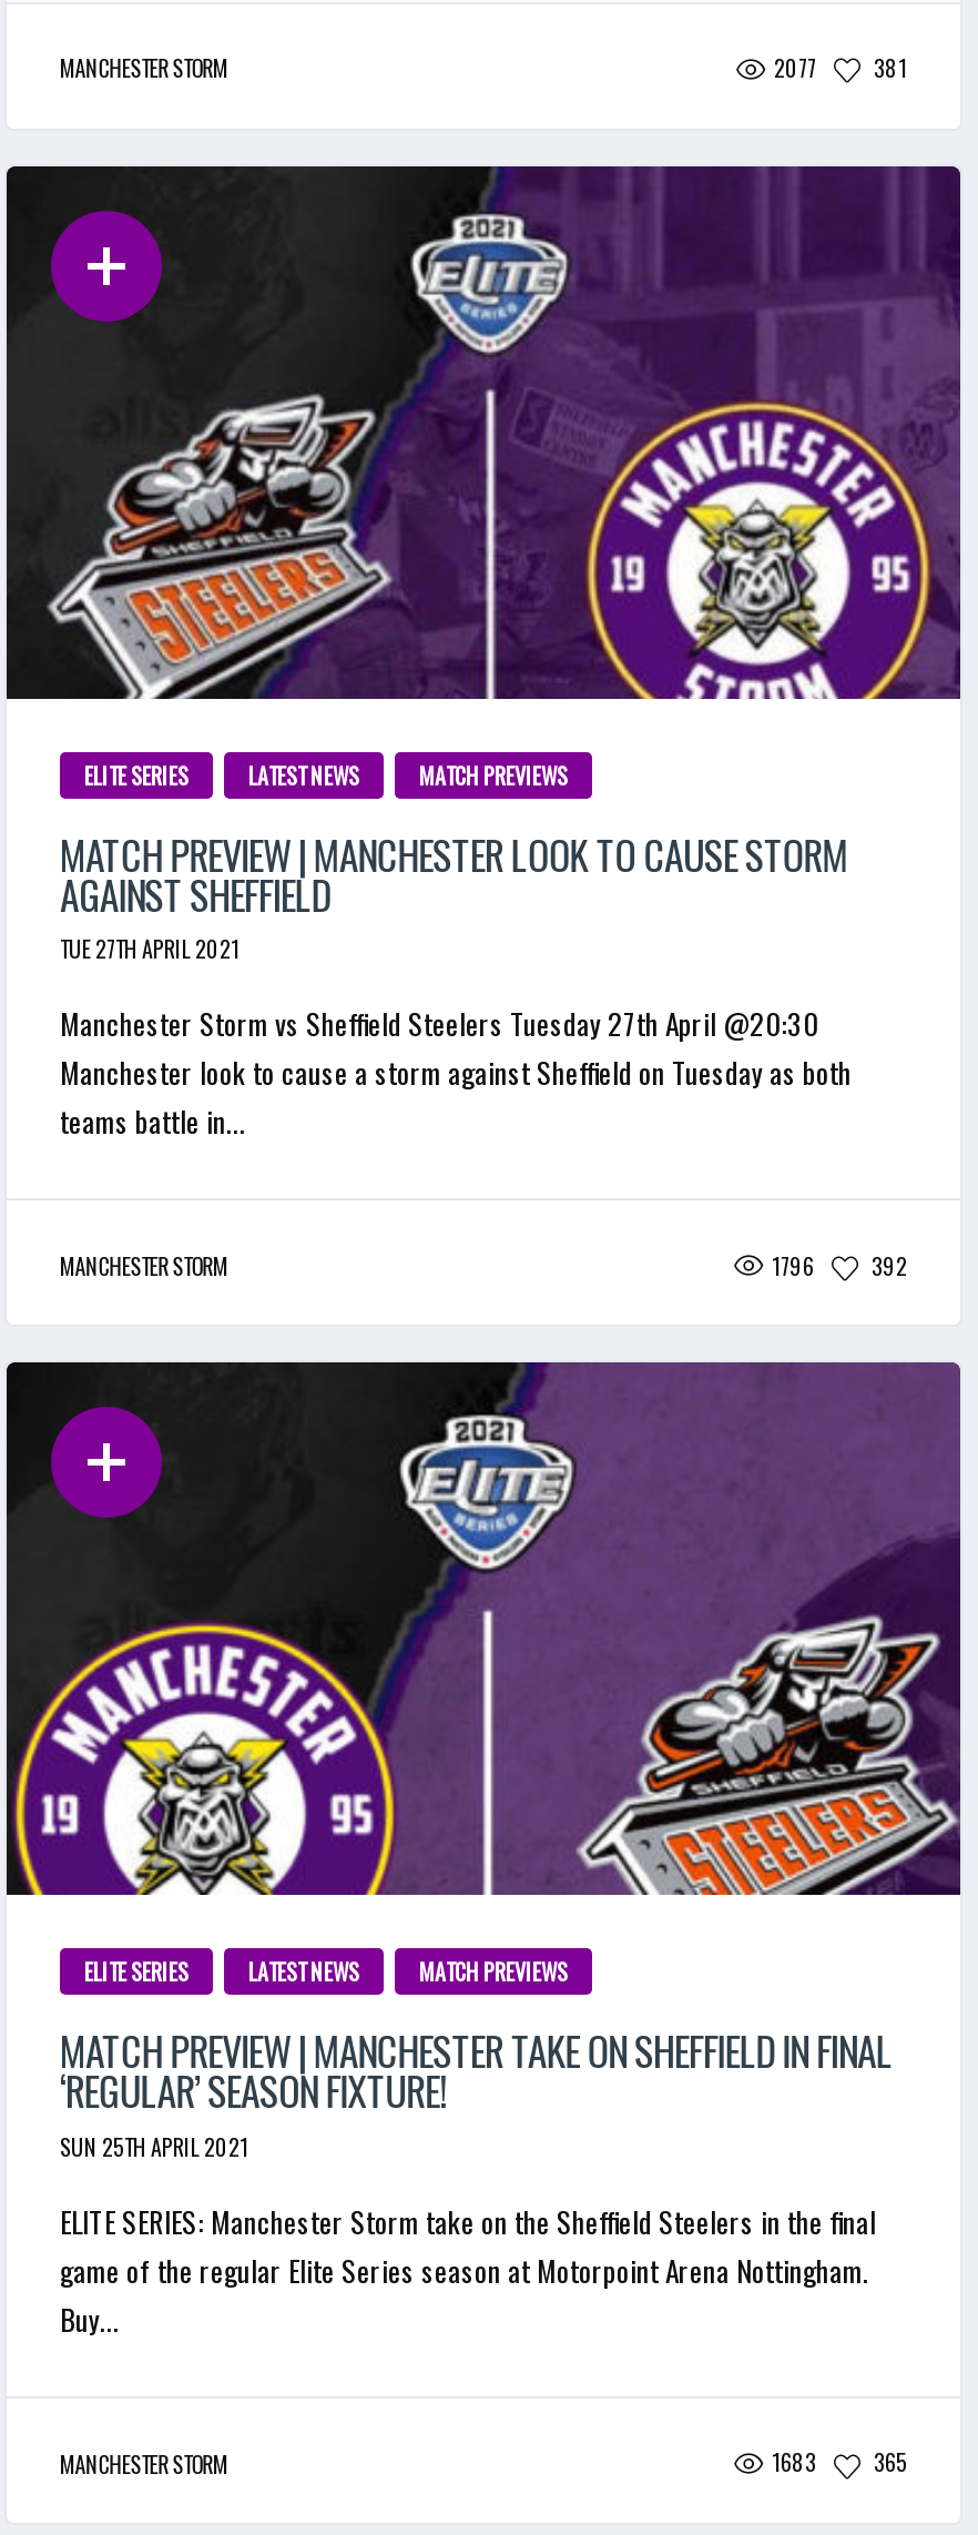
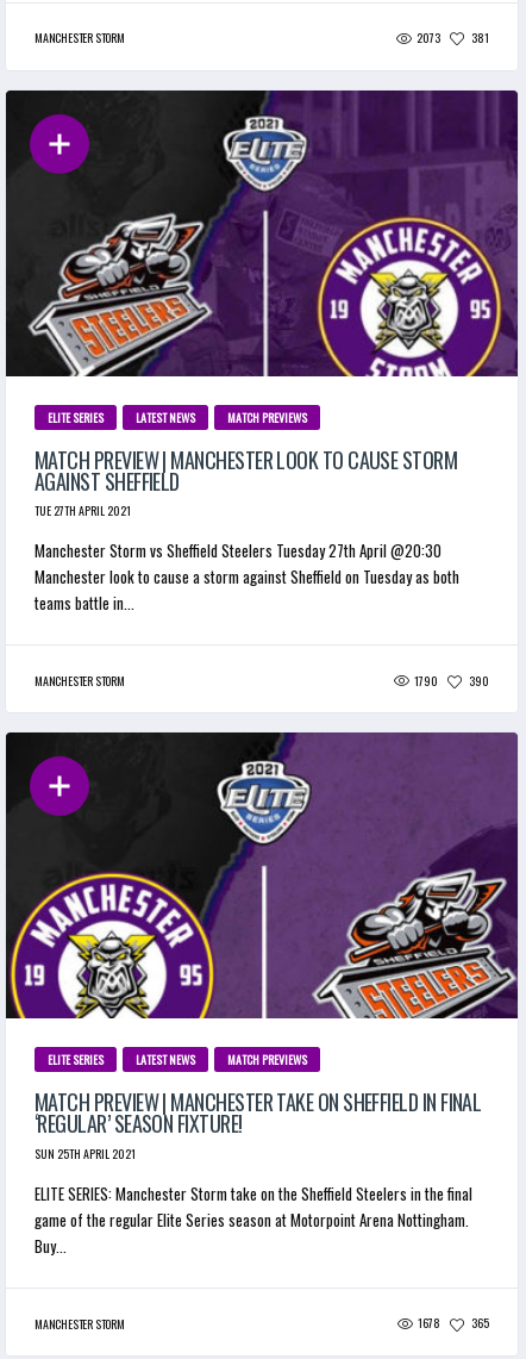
- 2077 381
+ 2073 381

- 1796
+ 1790

- 392
+ 390

- 1683 365
+ 1678 365
